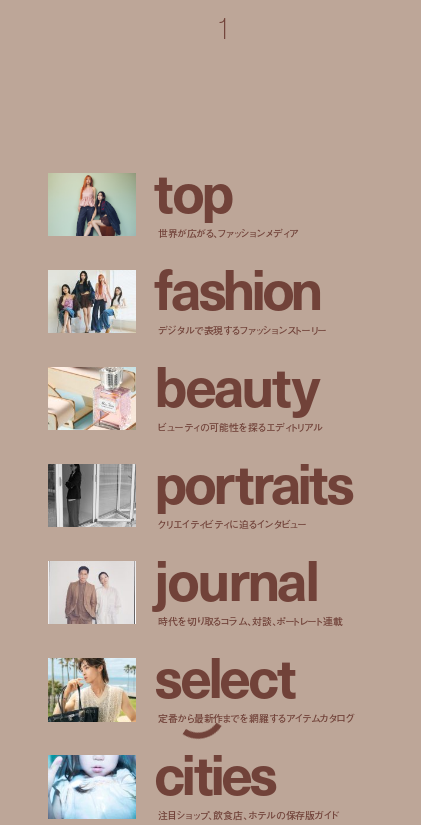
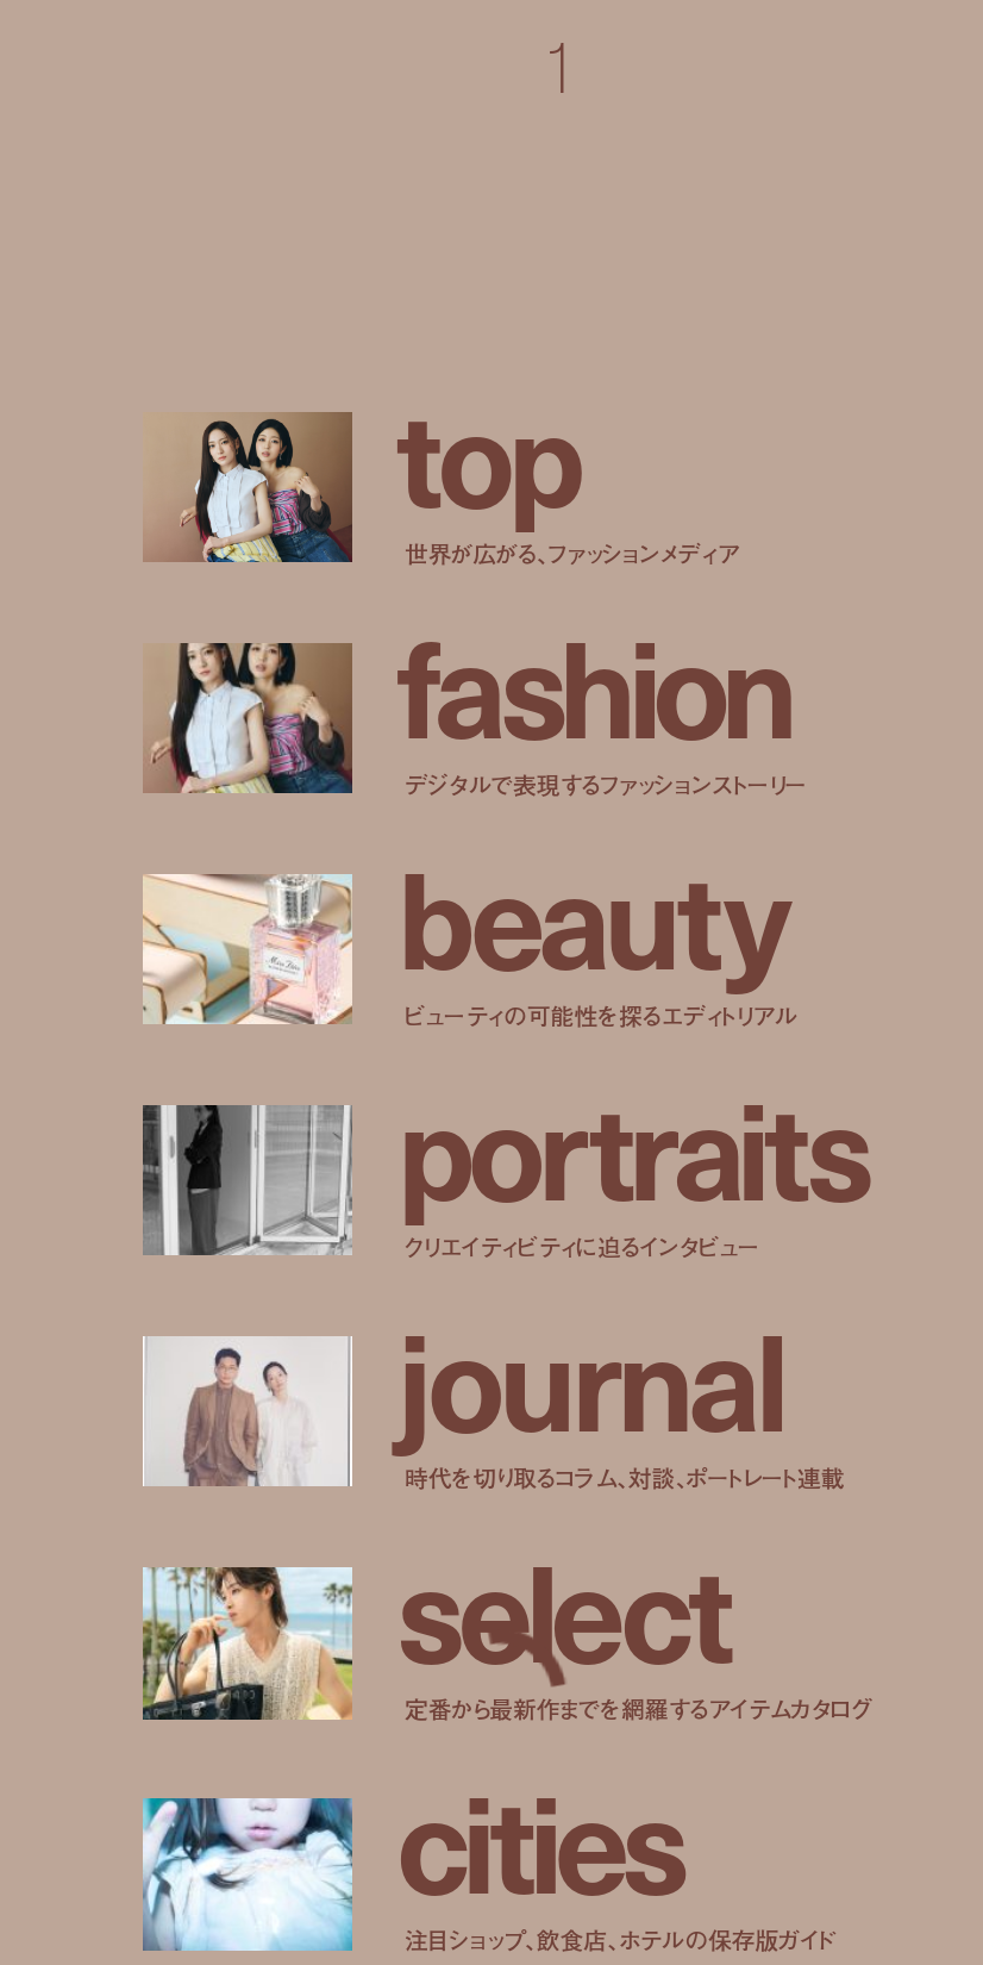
- [image]
+ [image]

- [image]
+ [image]
